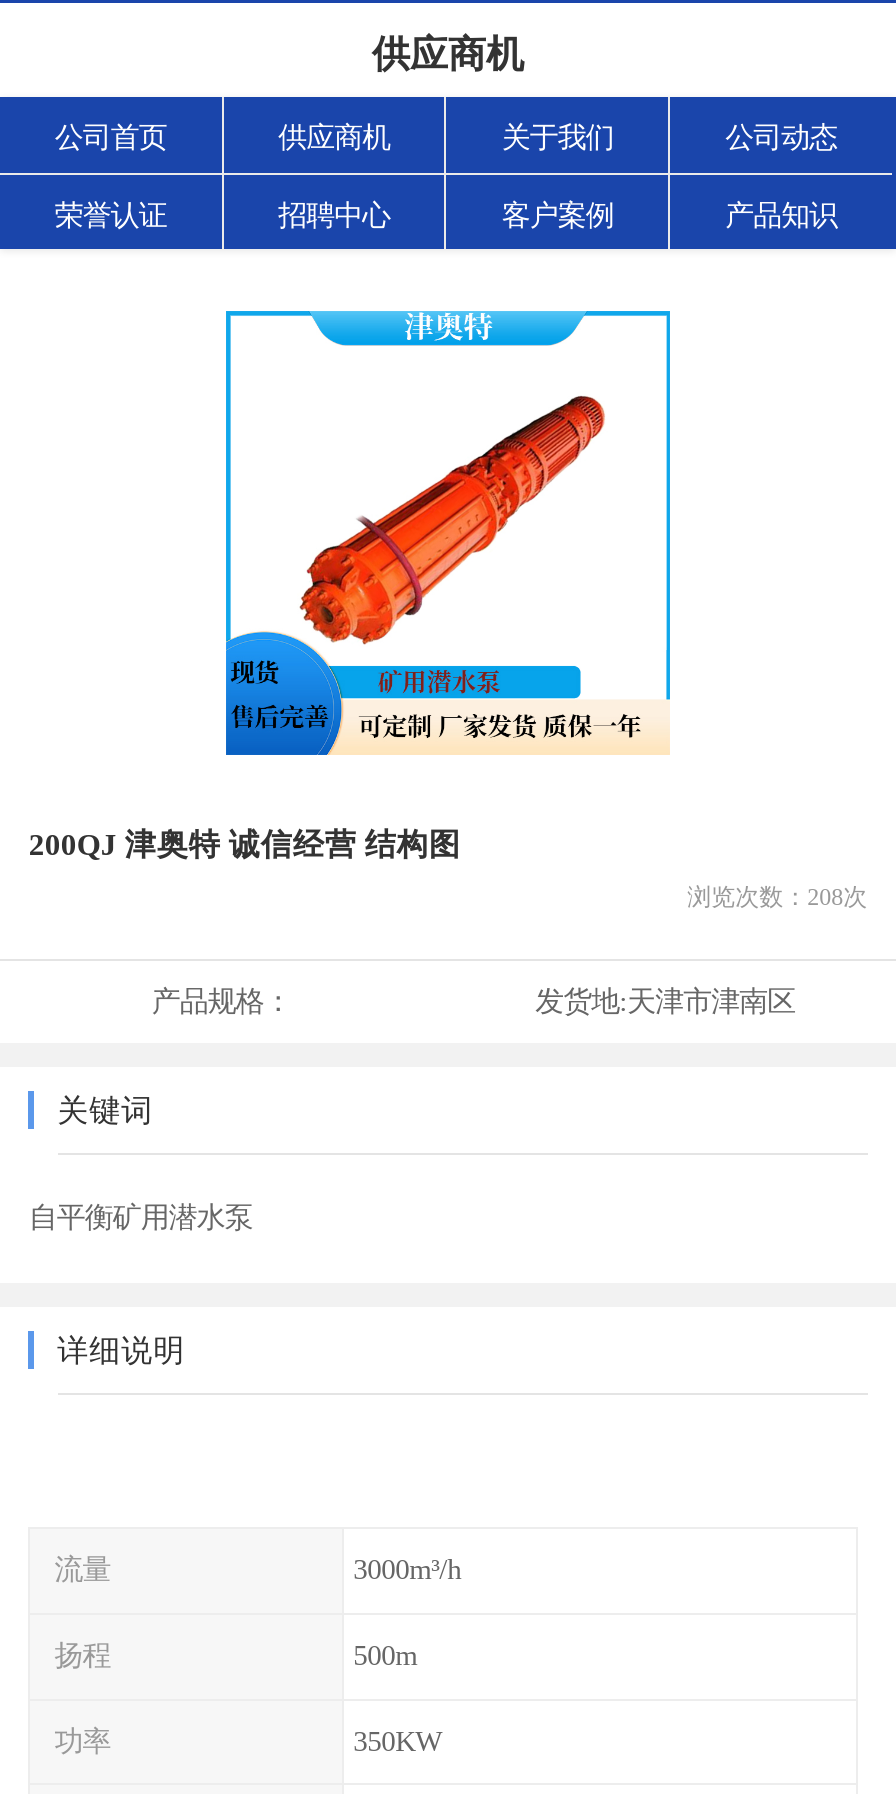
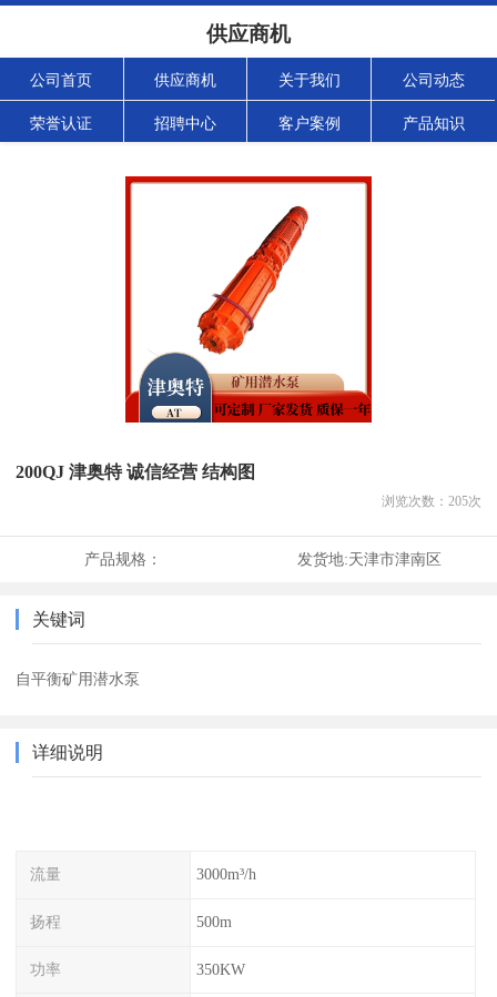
- [image]
+ [image]

- 浏览次数：208次
+ 浏览次数：205次
